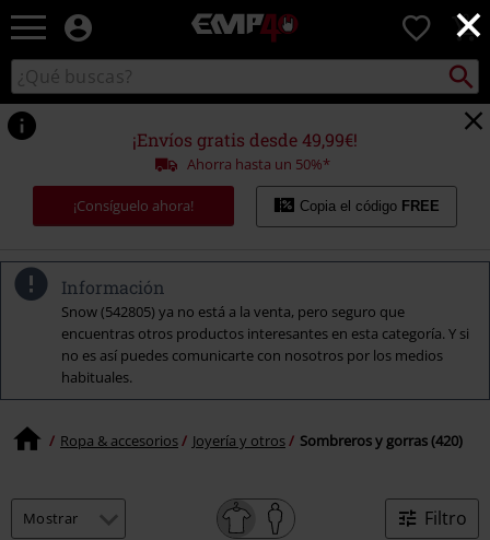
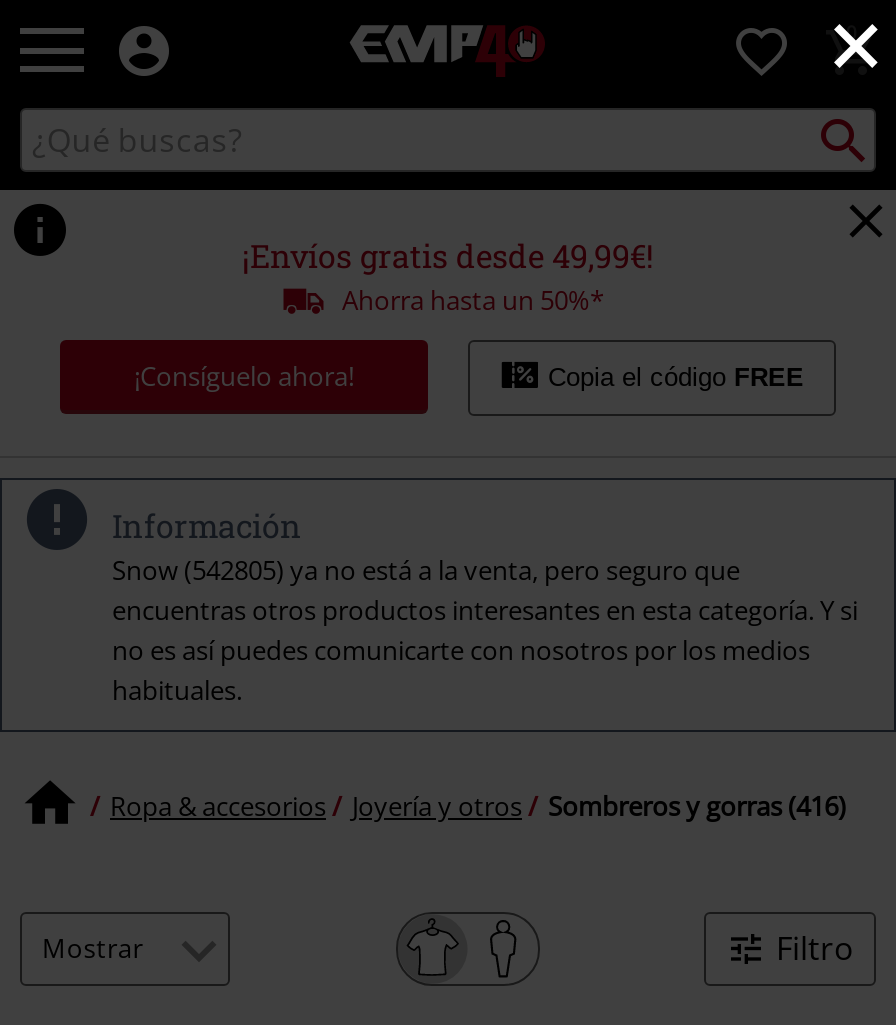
- Sombreros y gorras (420)
+ Sombreros y gorras (416)
